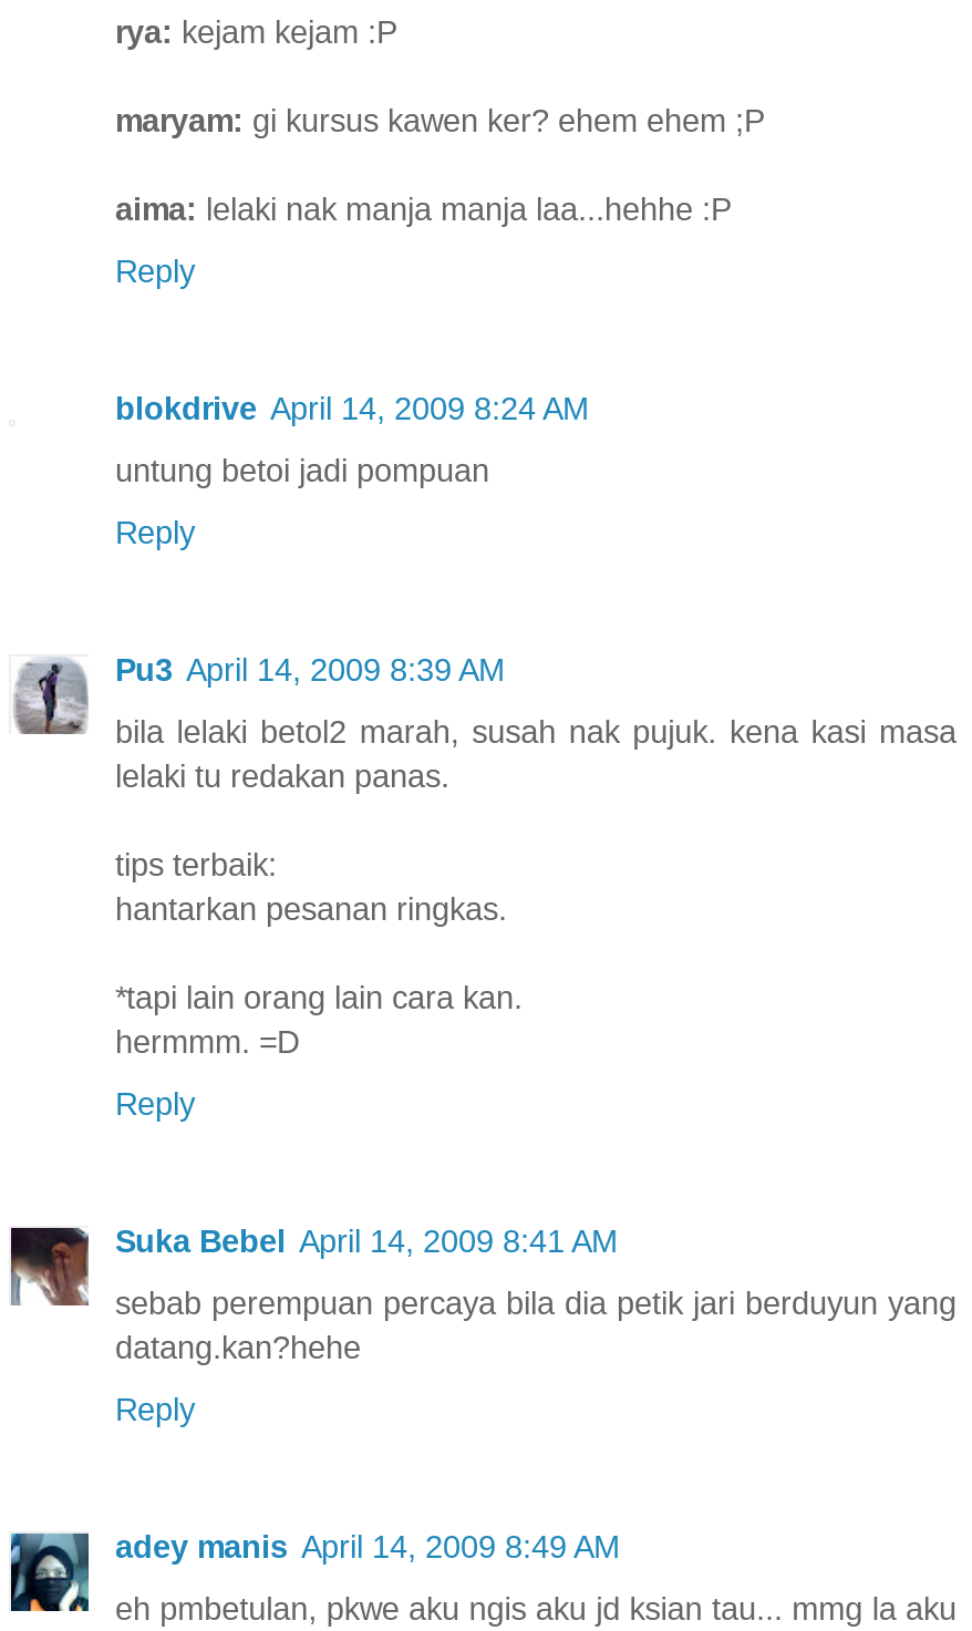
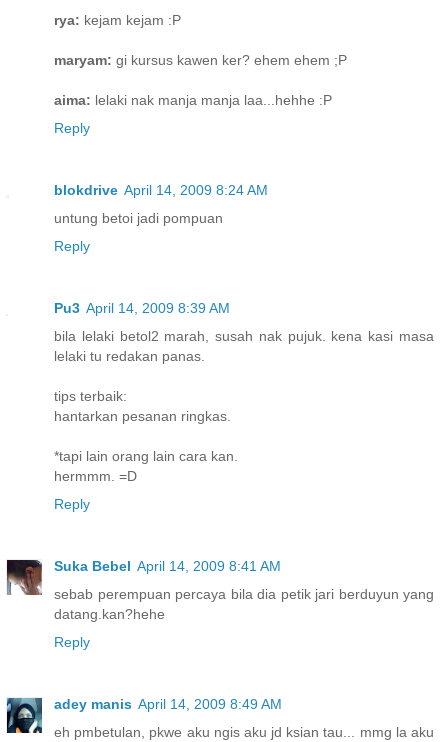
- [image]
